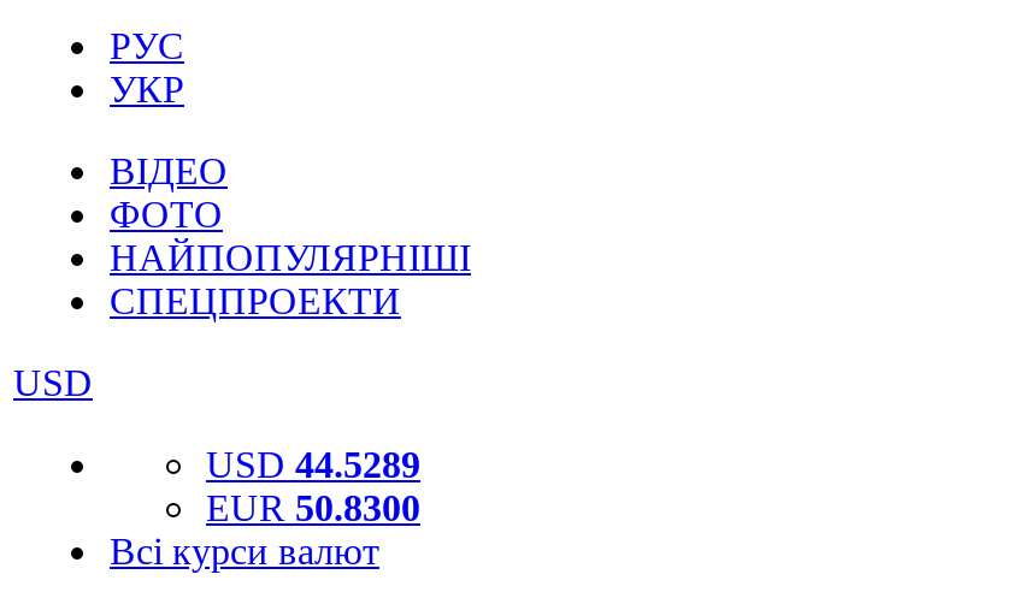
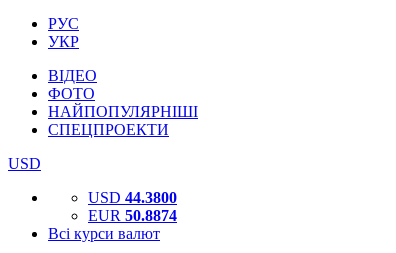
- USD 44.5289
+ USD 44.3800

- EUR 50.8300
+ EUR 50.8874
